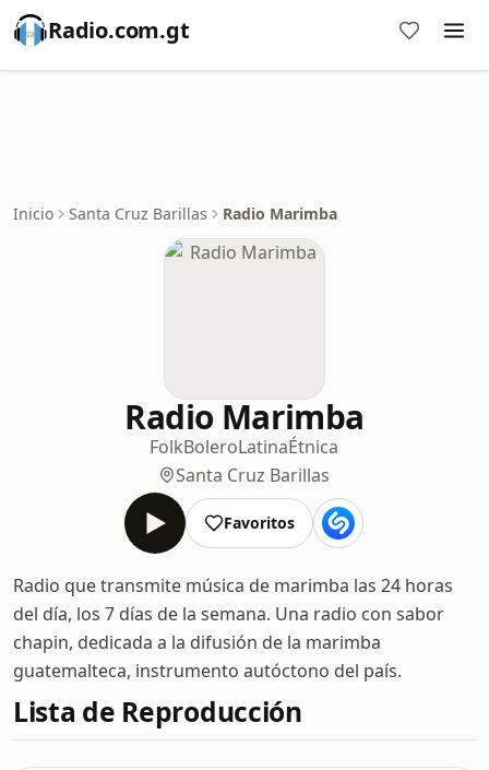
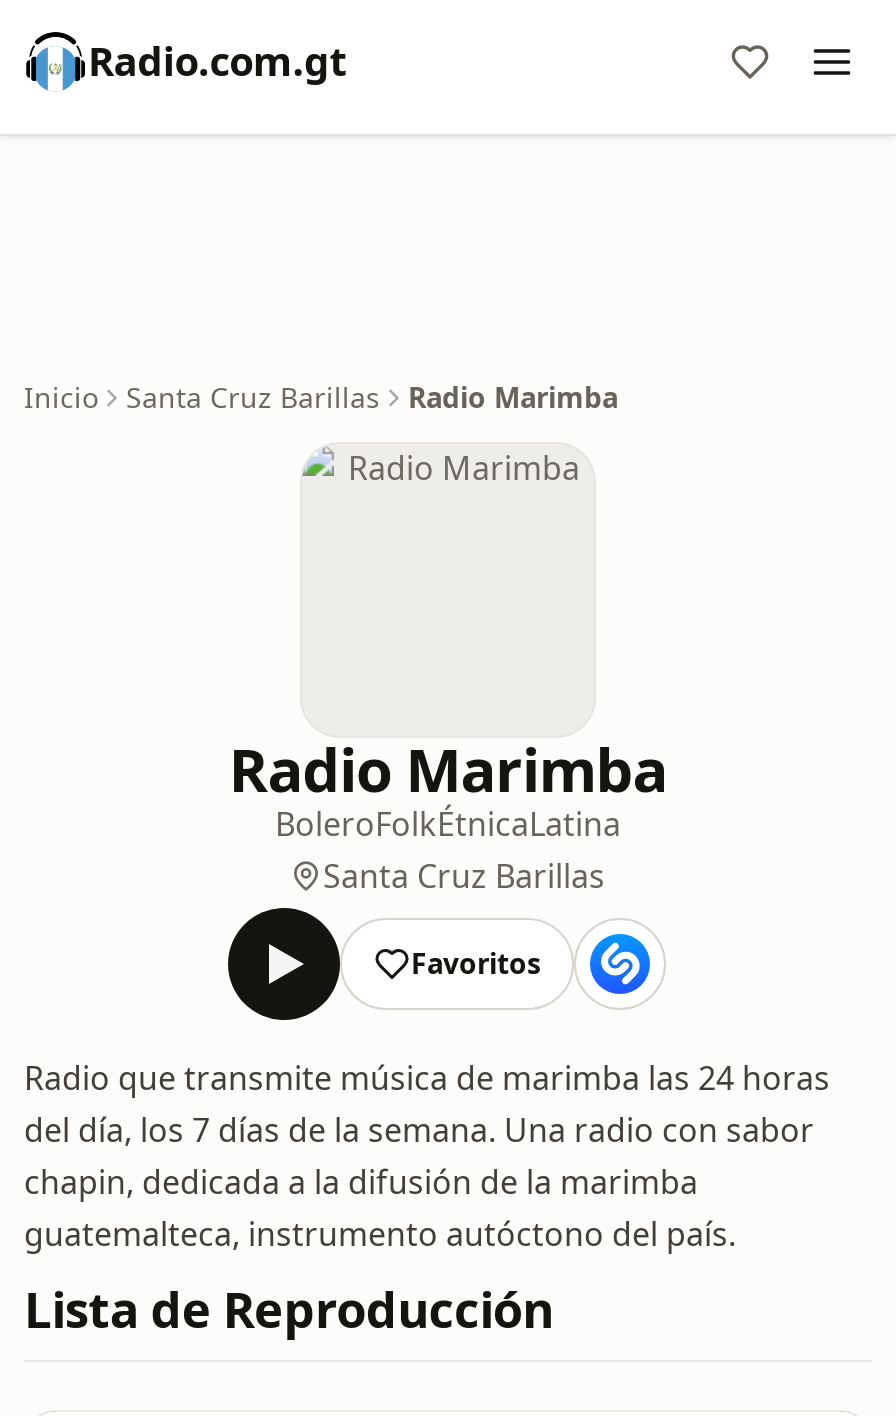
- FolkBoleroLatinaÉtnica
+ BoleroFolkÉtnicaLatina
